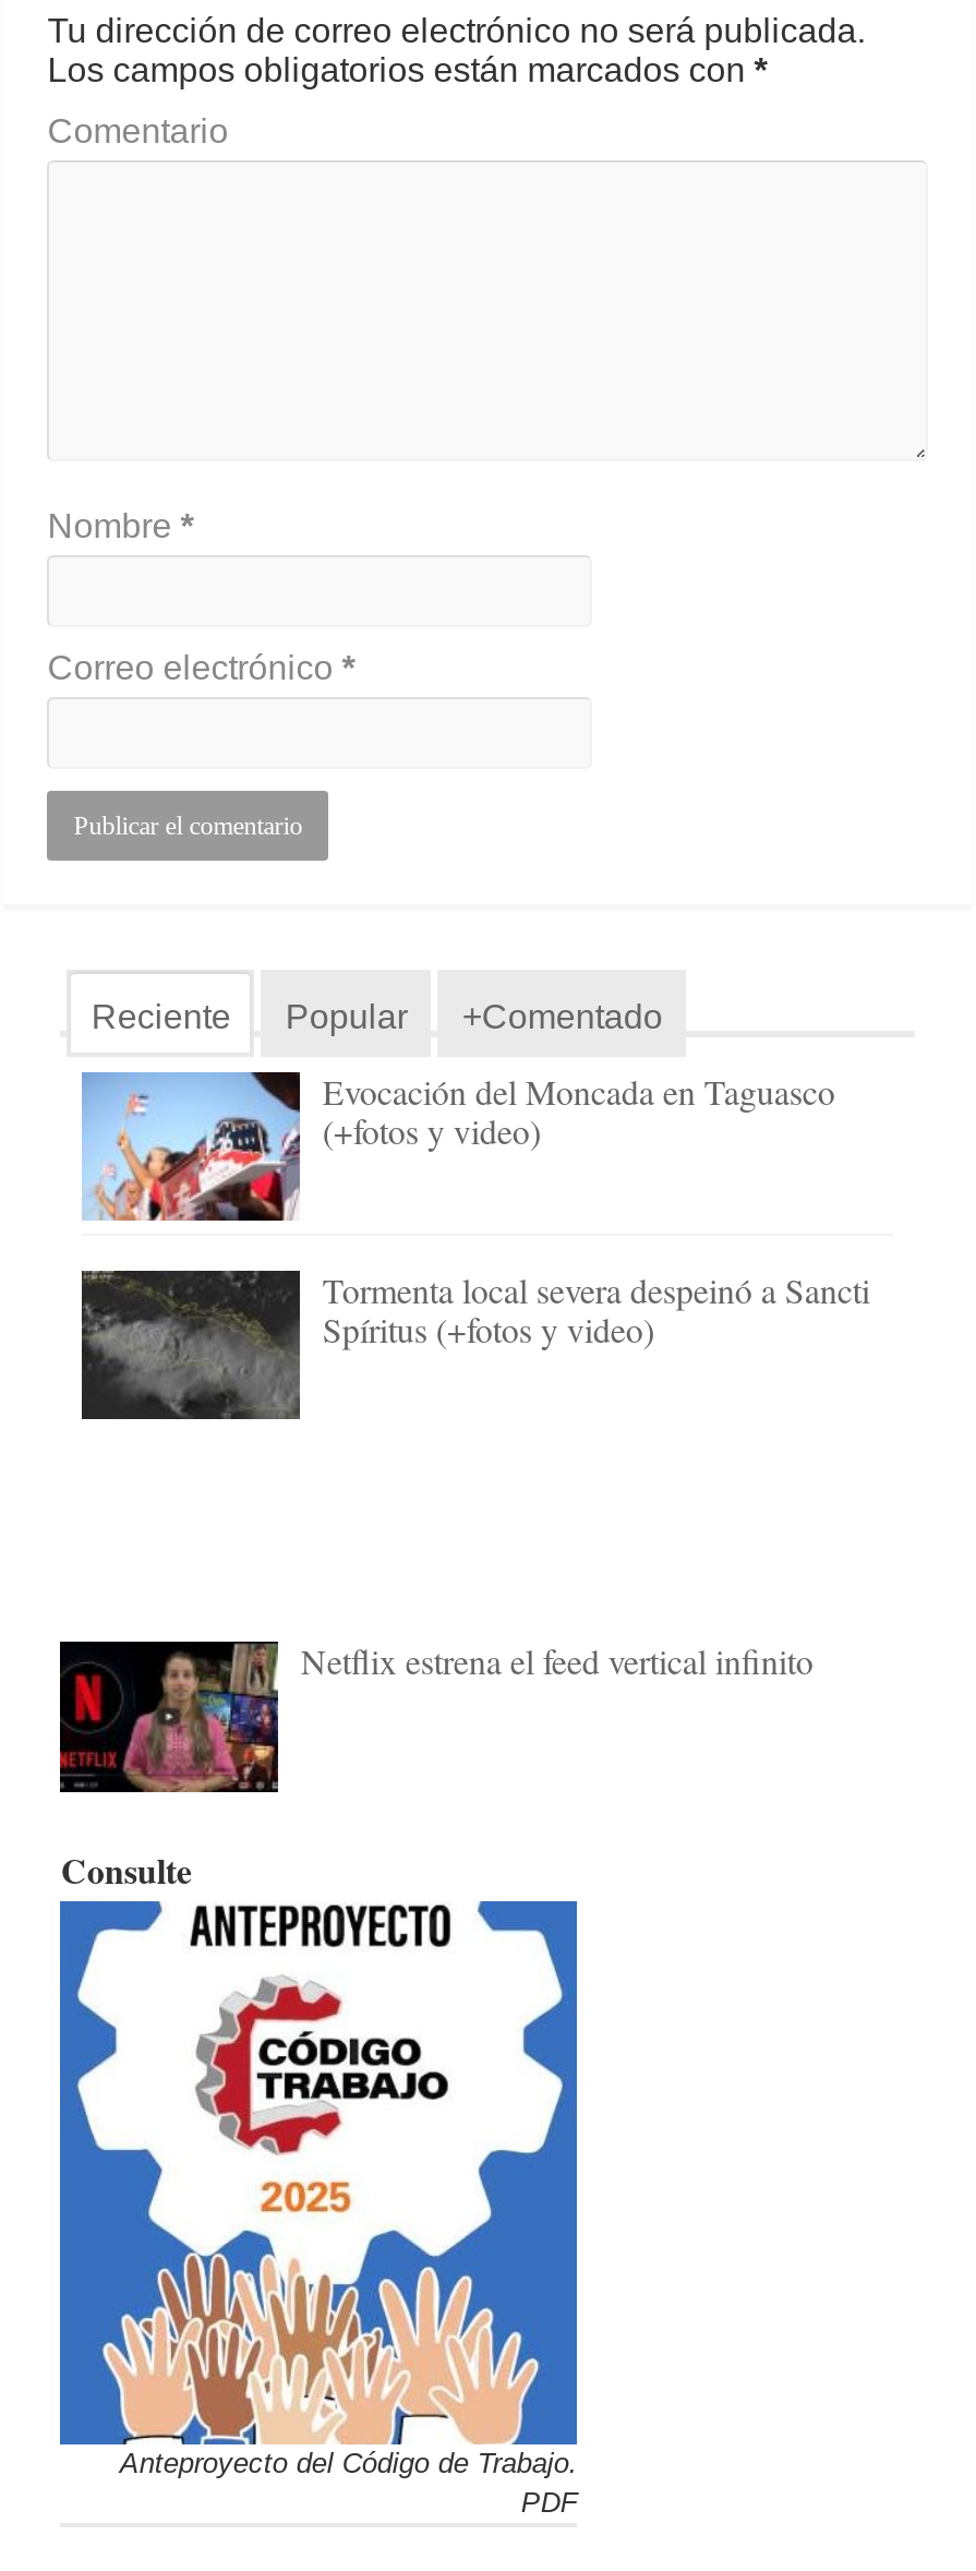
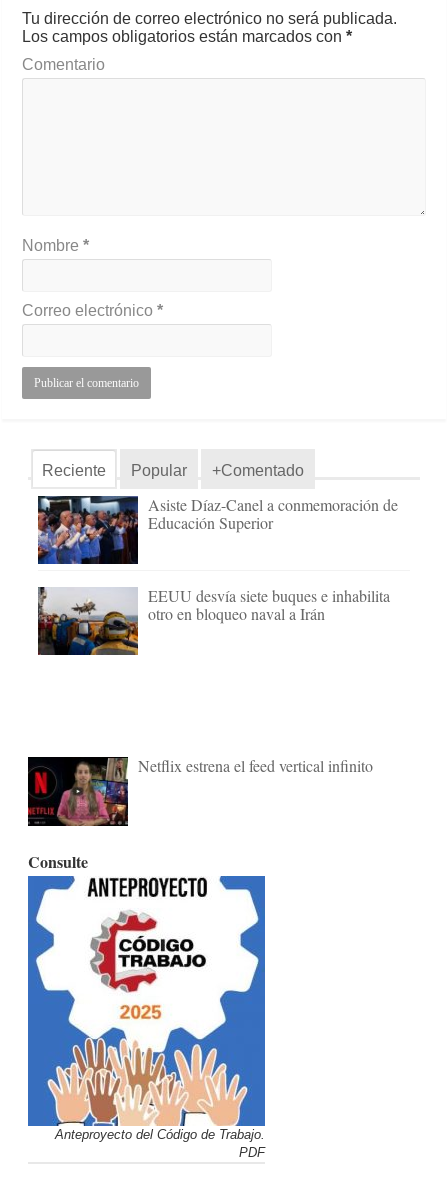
- [image]
- Evocación del Moncada en Taguasco
- (+fotos y video)
+ [image]
+ Asiste Díaz-Canel a conmemoración de
+ Educación Superior

- [image]
- Tormenta local severa despeinó a Sancti
- Spíritus (+fotos y video)
+ [image]
+ EEUU desvía siete buques e inhabilita
+ otro en bloqueo naval a Irán
